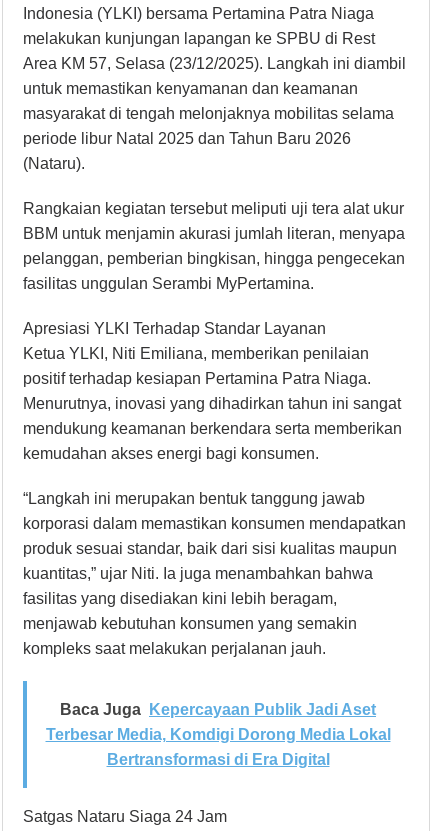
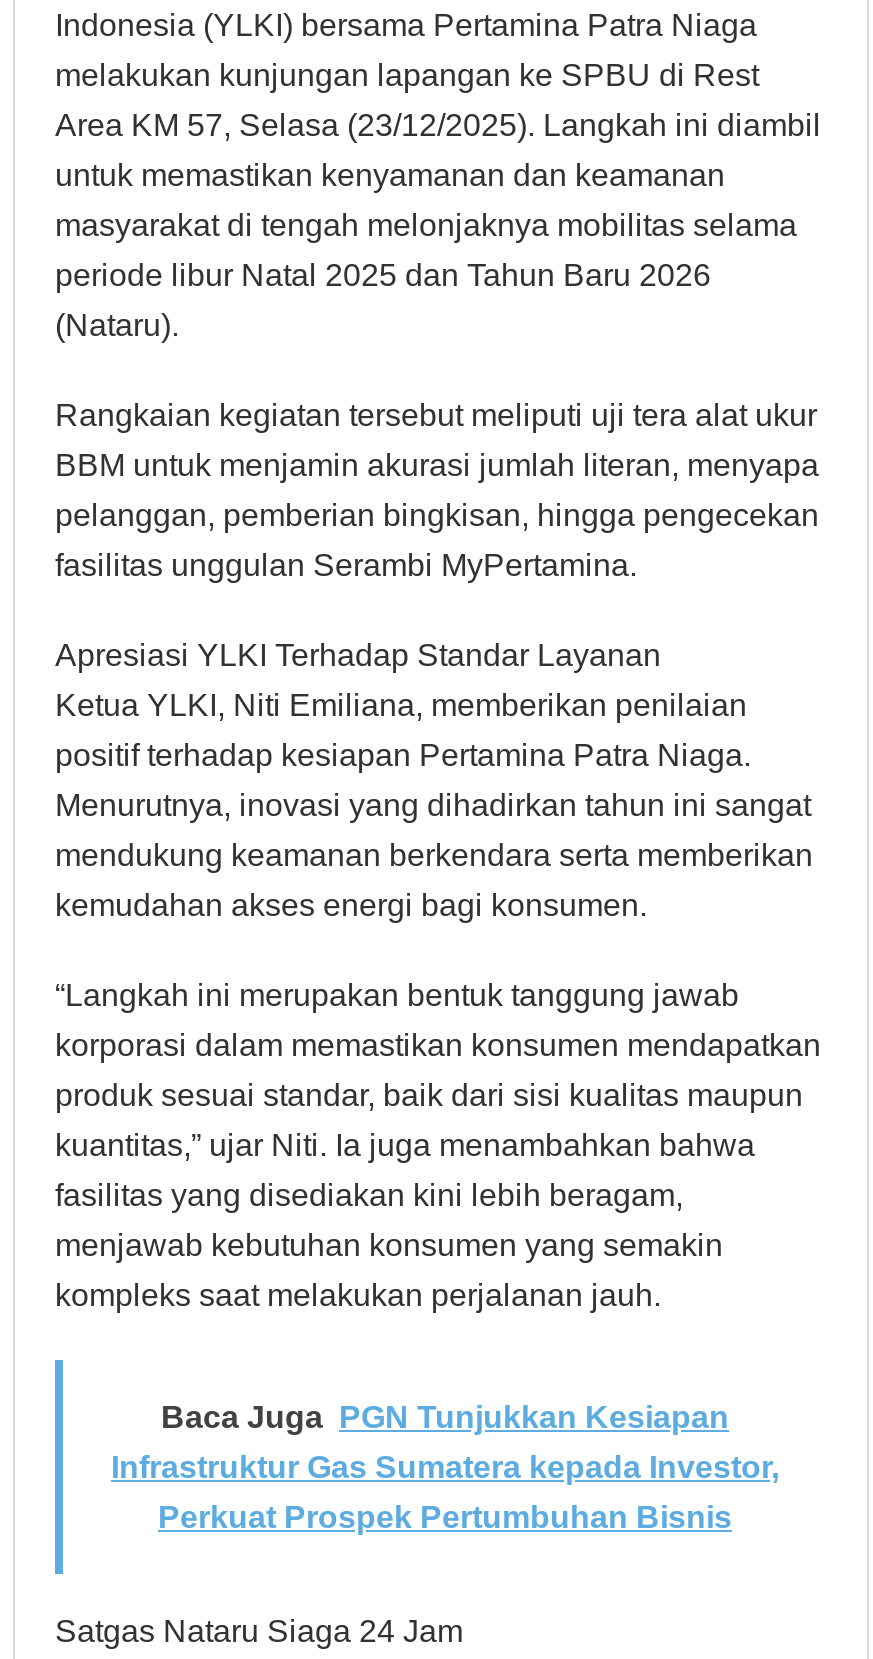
- Baca Juga Kepercayaan Publik Jadi Aset
+ Baca Juga PGN Tunjukkan Kesiapan

- Terbesar Media, Komdigi Dorong Media Lokal
+ Infrastruktur Gas Sumatera kepada Investor,

- Bertransformasi di Era Digital
+ Perkuat Prospek Pertumbuhan Bisnis
